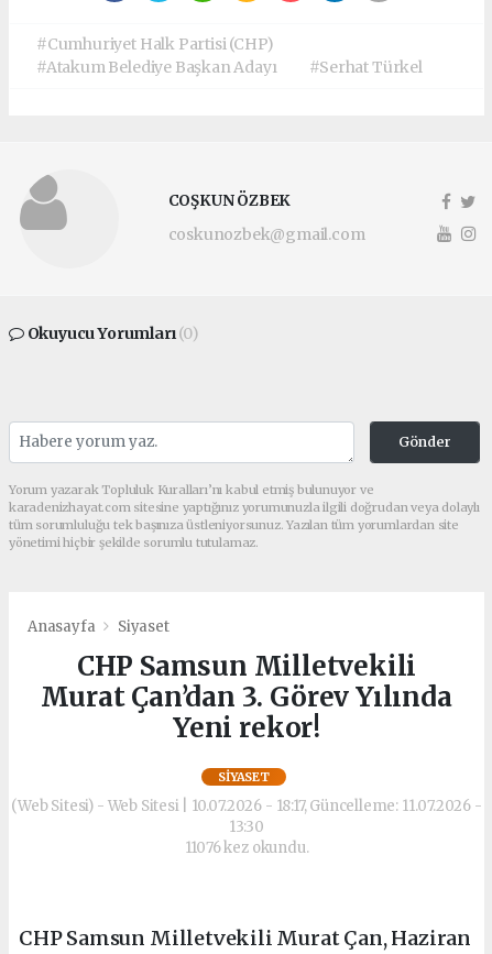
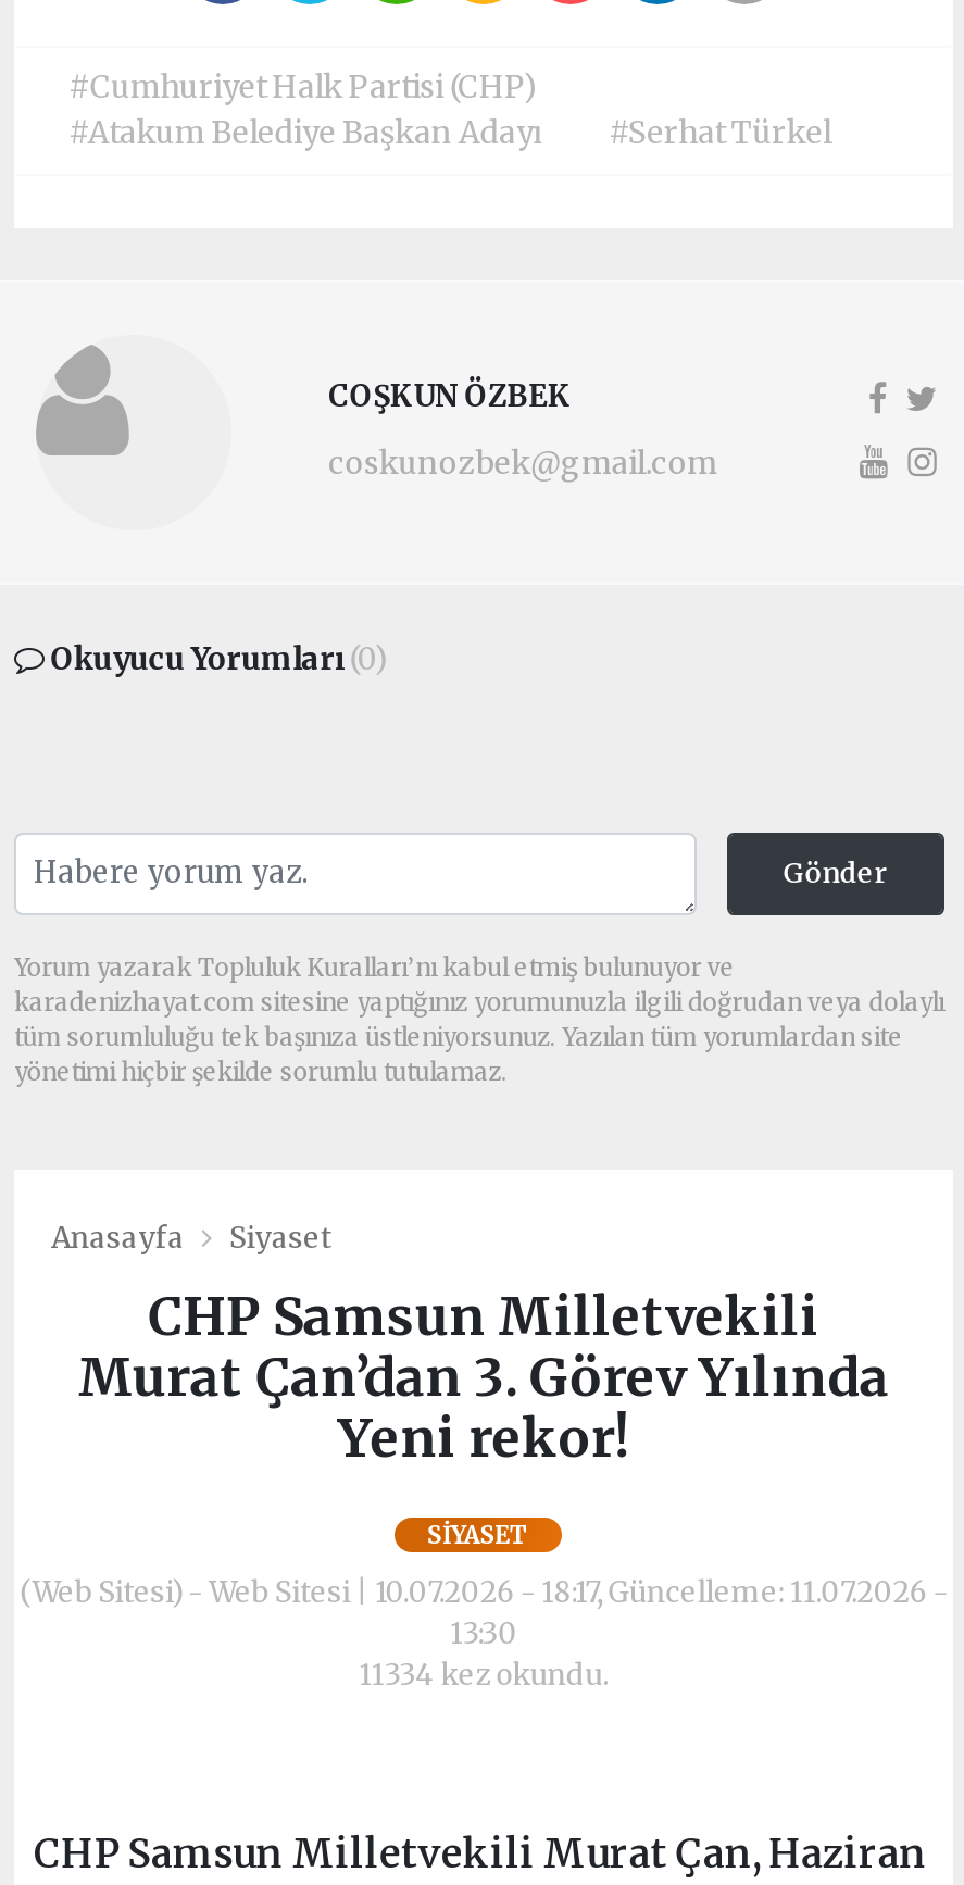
- 11076 kez okundu.
+ 11334 kez okundu.
